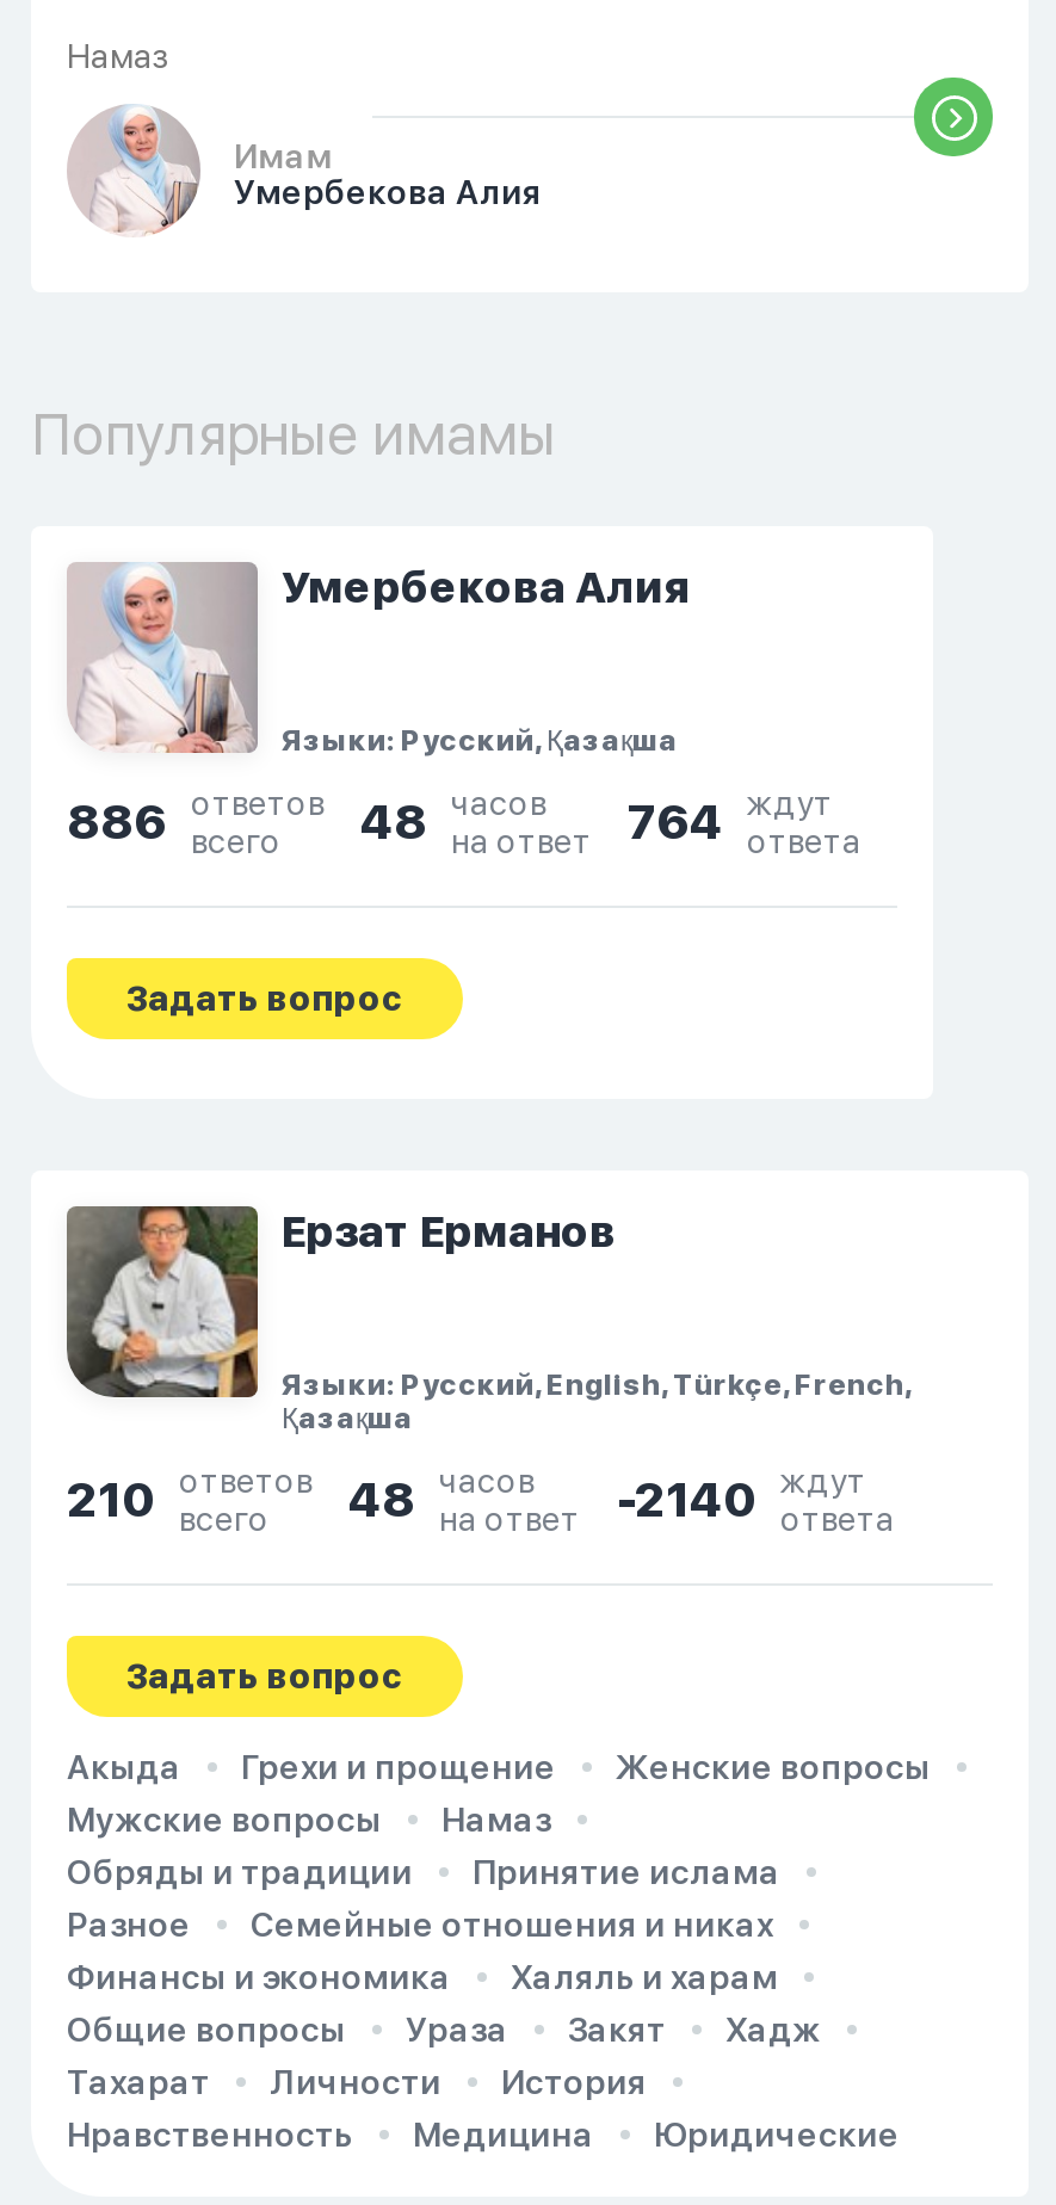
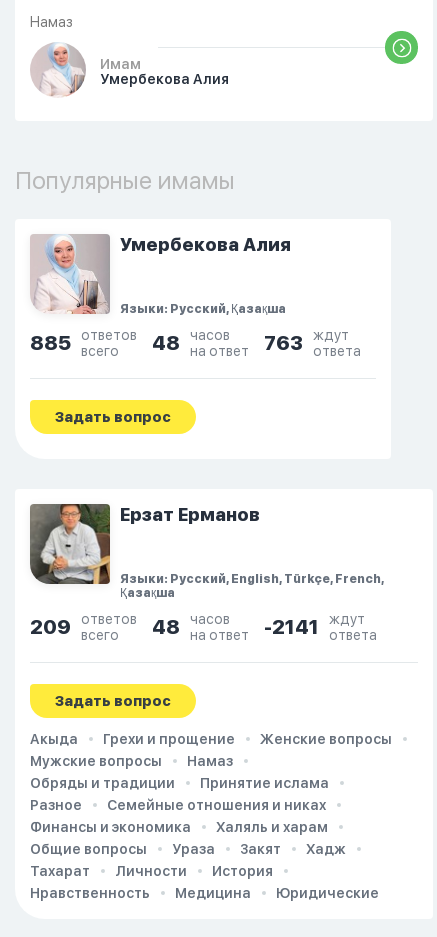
- 886
+ 885

- 764
+ 763

- 210
+ 209

- -2140
+ -2141
